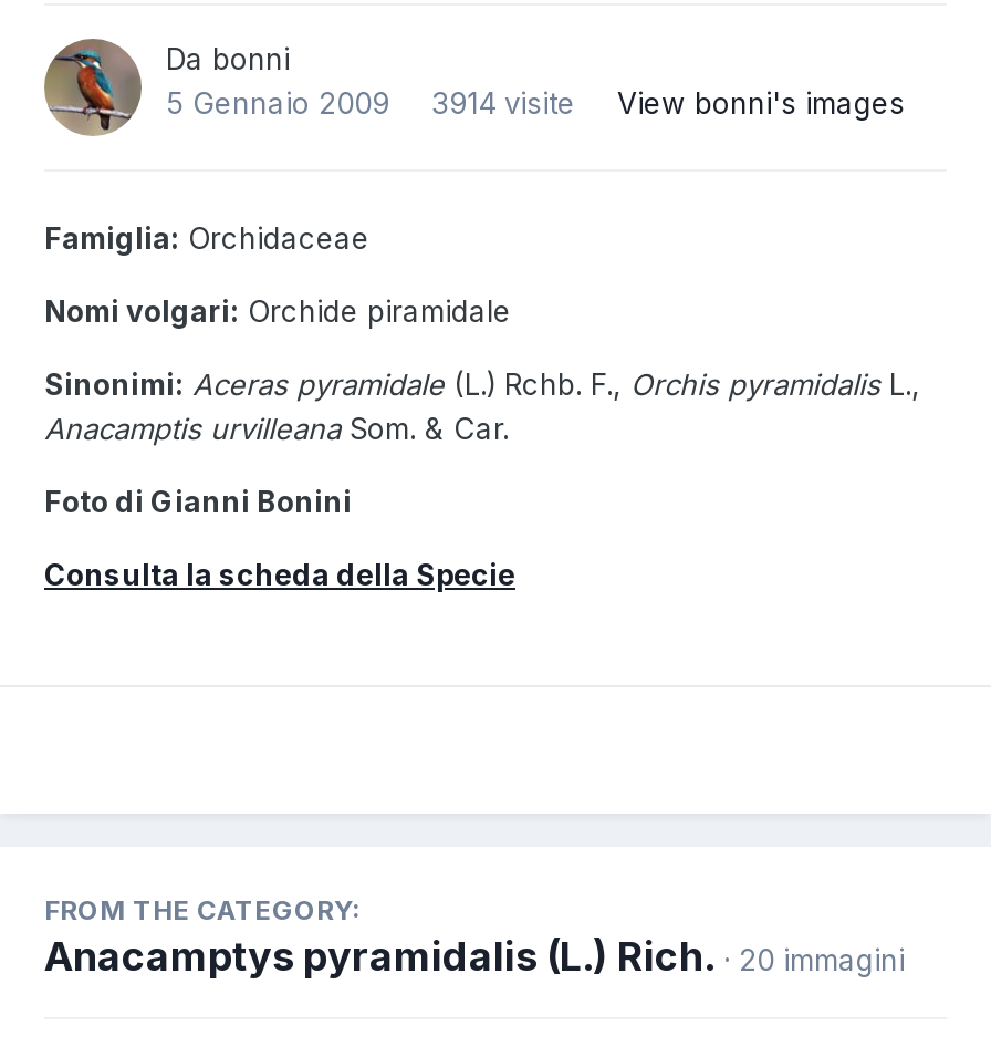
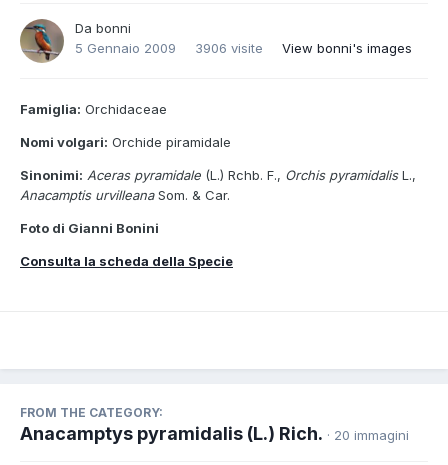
- 5 Gennaio 2009 3914 visite View bonni's images
+ 5 Gennaio 2009 3906 visite View bonni's images
